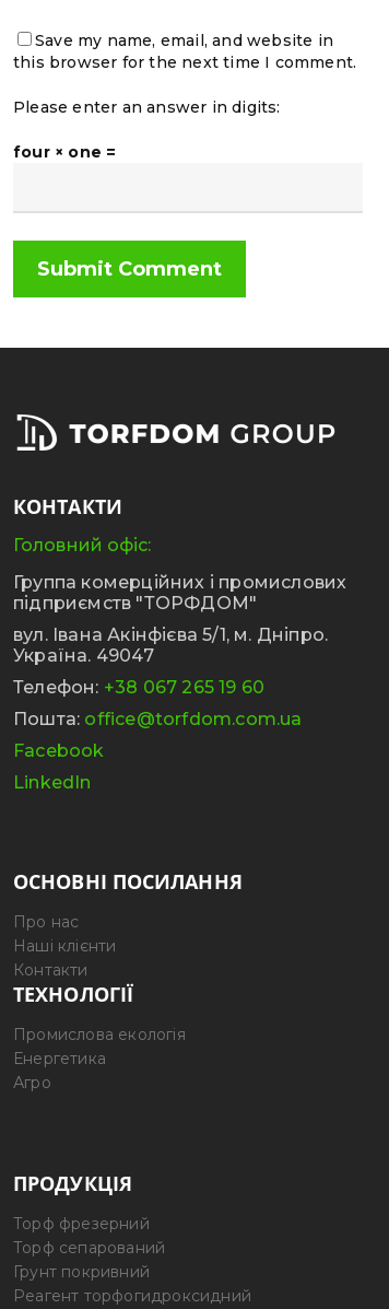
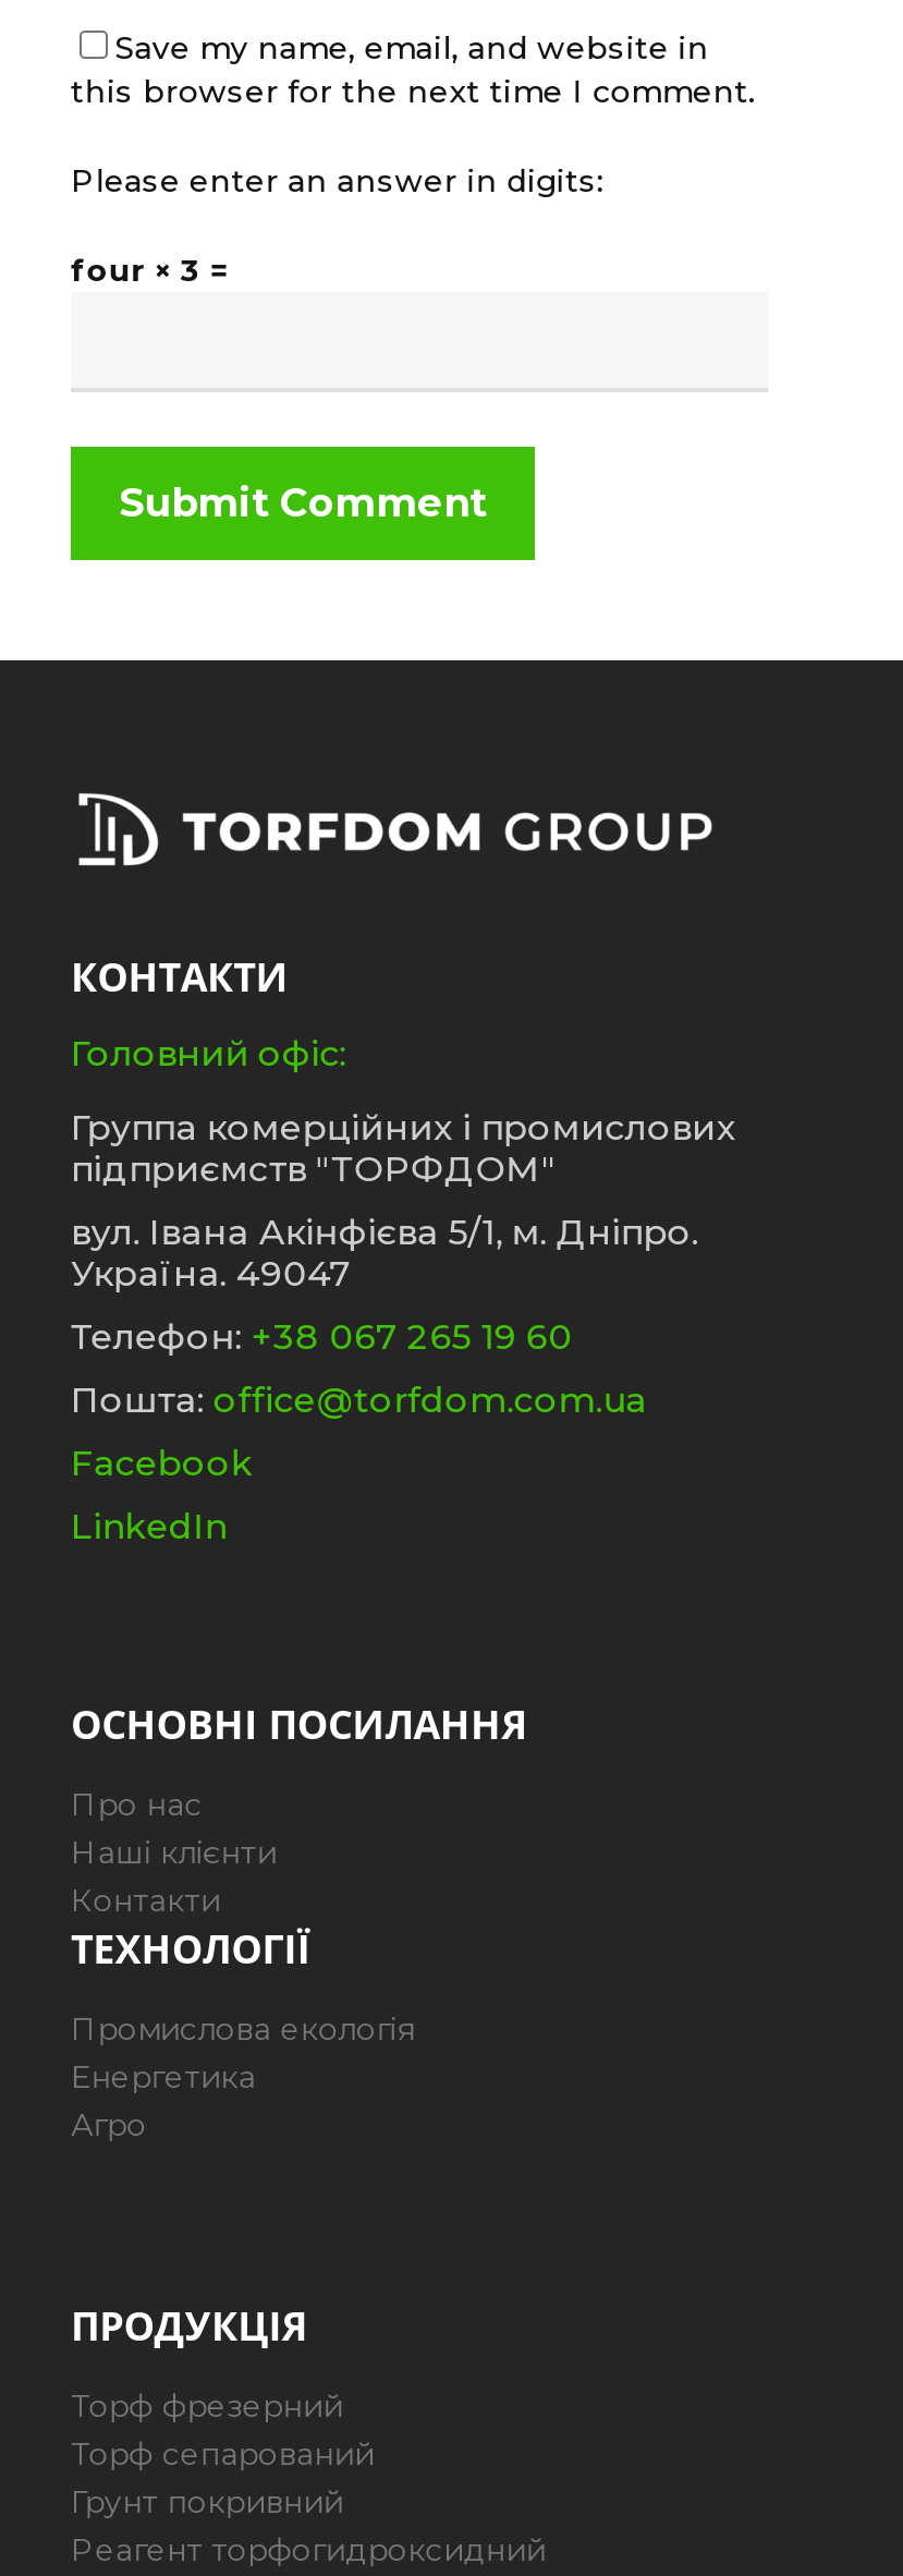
- four × one =
+ four × 3 =
